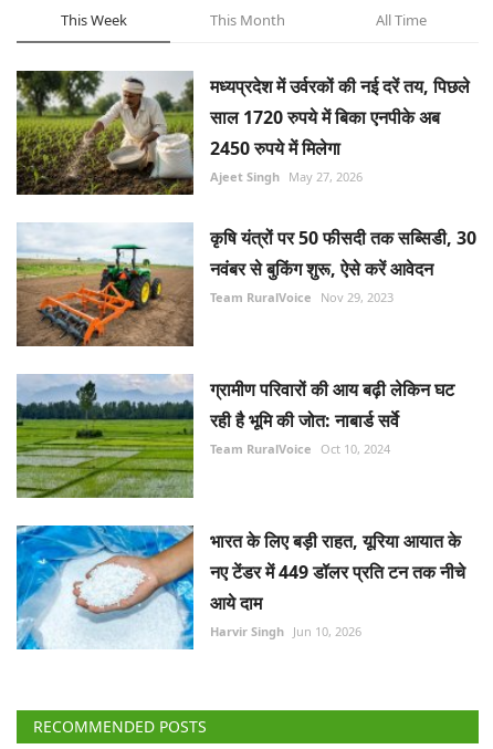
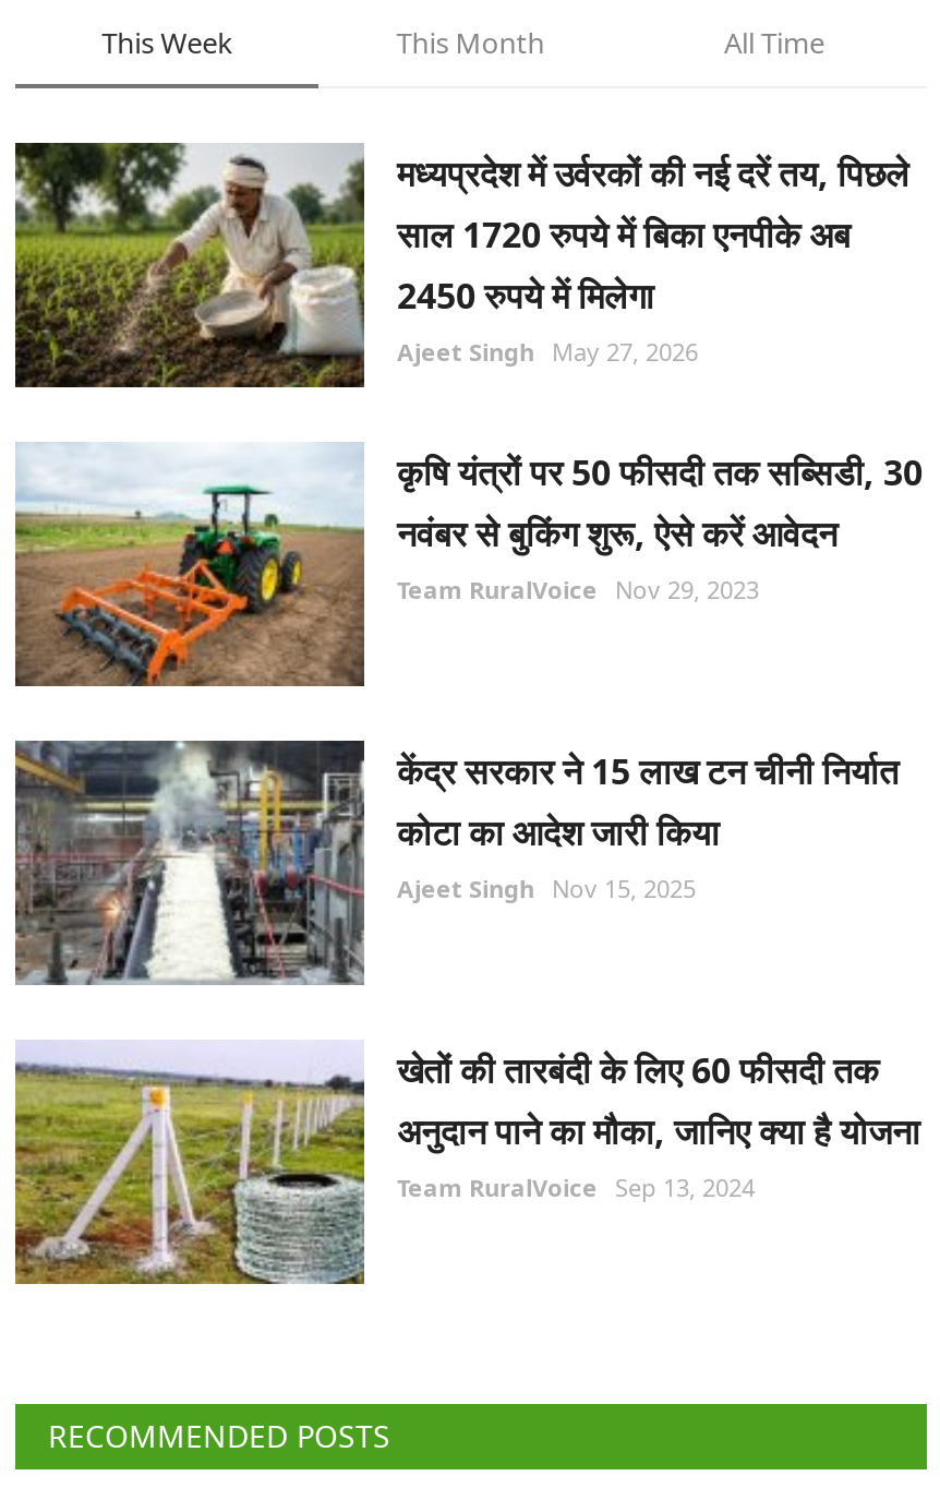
- [image]
- ग्रामीण परिवारों की आय बढ़ी लेकिन घट
- रही है भूमि की जोत: नाबार्ड सर्वे
- Team RuralVoice Oct 10, 2024
+ [image]
+ केंद्र सरकार ने 15 लाख टन चीनी निर्यात
+ कोटा का आदेश जारी किया
+ Ajeet Singh Nov 15, 2025

- [image]
- भारत के लिए बड़ी राहत, यूरिया आयात के
- नए टेंडर में 449 डॉलर प्रति टन तक नीचे
- आये दाम
- Harvir Singh Jun 10, 2026
+ [image]
+ खेतों की तारबंदी के लिए 60 फीसदी तक
+ अनुदान पाने का मौका, जानिए क्या है योजना
+ Team RuralVoice Sep 13, 2024
